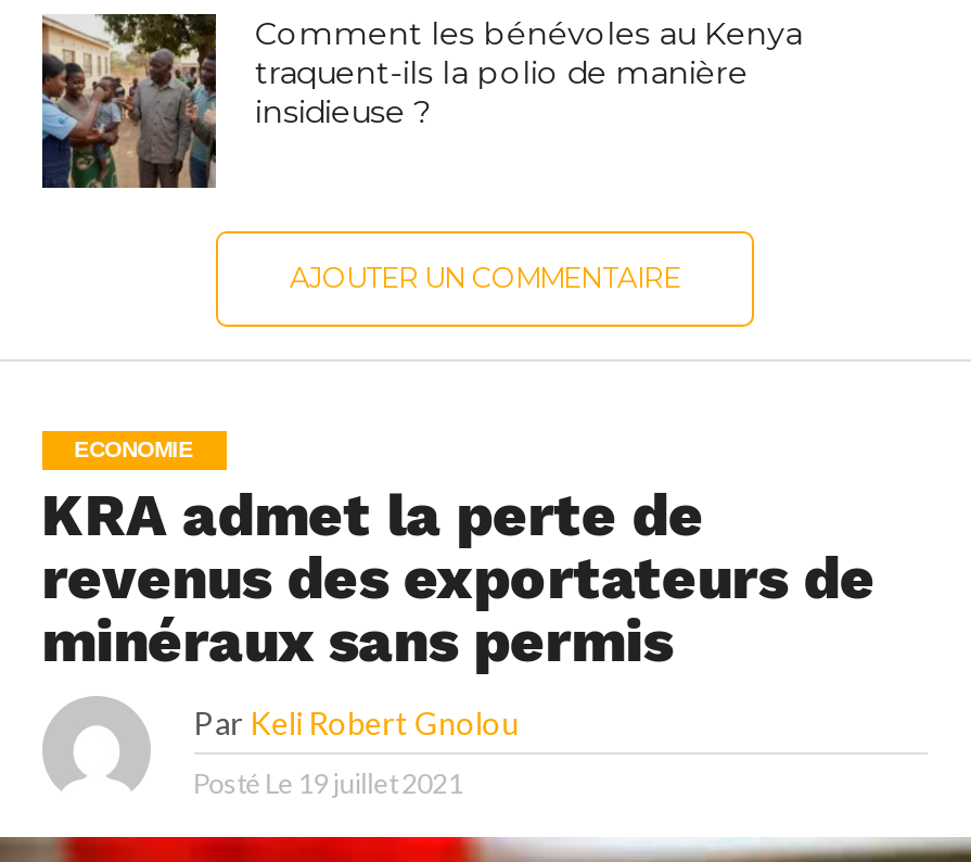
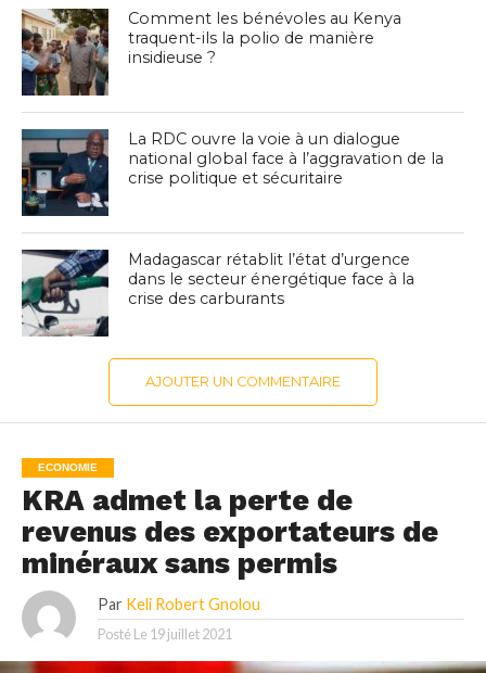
+ [image]
+ La RDC ouvre la voie à un dialogue
+ national global face à l’aggravation de la
+ crise politique et sécuritaire

+ [image]
+ Madagascar rétablit l’état d’urgence
+ dans le secteur énergétique face à la
+ crise des carburants
